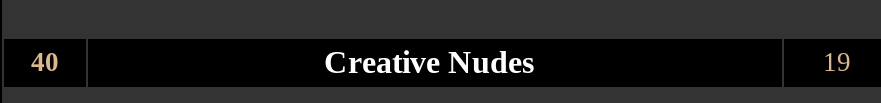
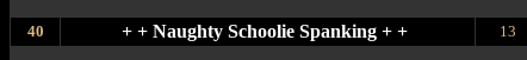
- Creative Nudes
- 19
+ + + Naughty Schoolie Spanking + +
+ 13
